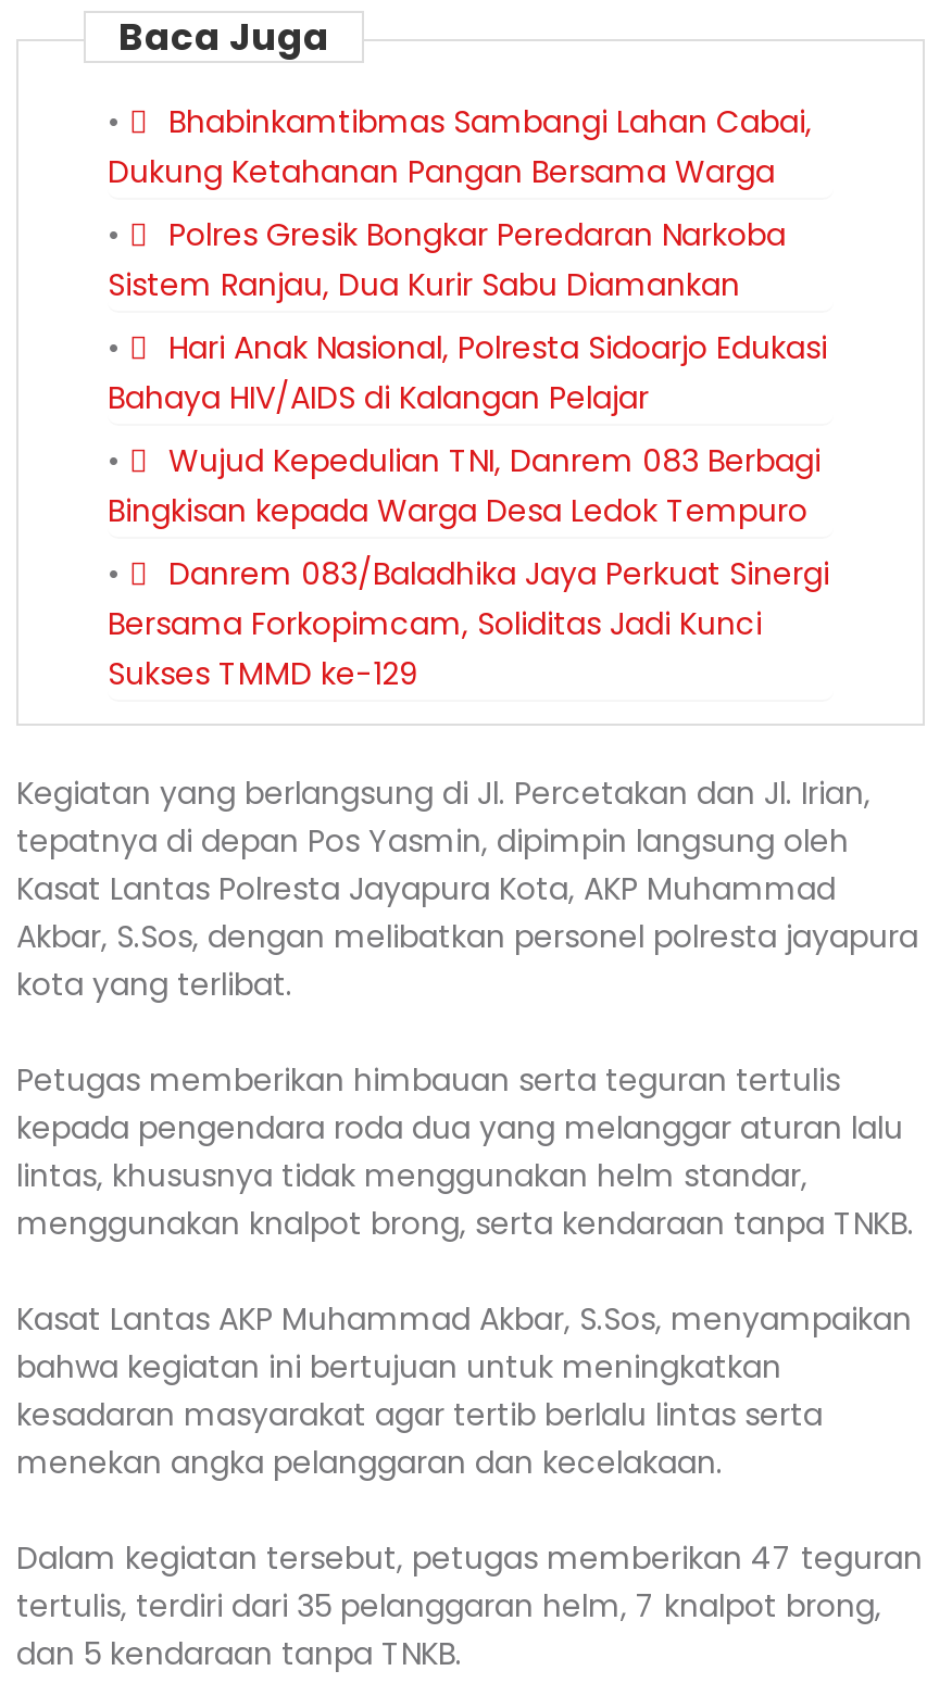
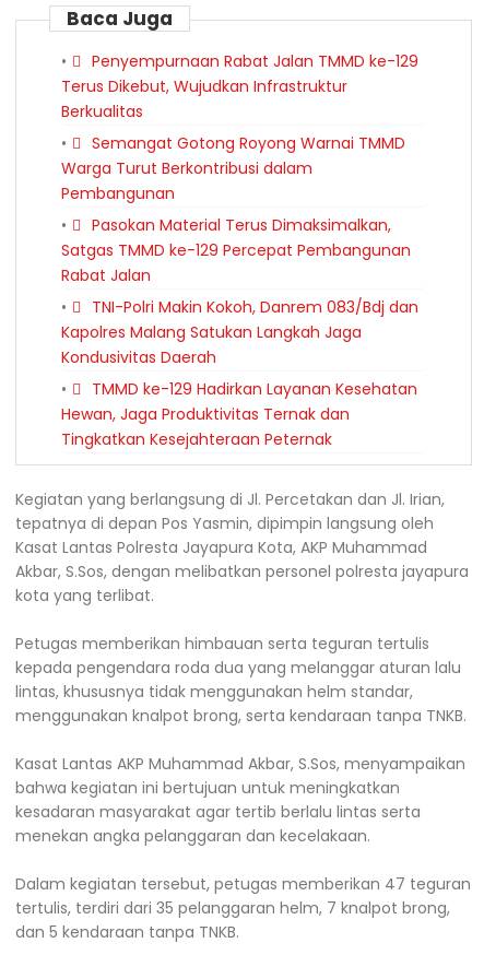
- Bhabinkamtibmas Sambangi Lahan Cabai,
- Dukung Ketahanan Pangan Bersama Warga
- Polres Gresik Bongkar Peredaran Narkoba
- Sistem Ranjau, Dua Kurir Sabu Diamankan
- Hari Anak Nasional, Polresta Sidoarjo Edukasi
- Bahaya HIV/AIDS di Kalangan Pelajar
- Wujud Kepedulian TNI, Danrem 083 Berbagi
- Bingkisan kepada Warga Desa Ledok Tempuro
- Danrem 083/Baladhika Jaya Perkuat Sinergi
- Bersama Forkopimcam, Soliditas Jadi Kunci
- Sukses TMMD ke-129
+ Penyempurnaan Rabat Jalan TMMD ke-129
+ Terus Dikebut, Wujudkan Infrastruktur
+ Berkualitas
+ Semangat Gotong Royong Warnai TMMD
+ Warga Turut Berkontribusi dalam
+ Pembangunan
+ Pasokan Material Terus Dimaksimalkan,
+ Satgas TMMD ke-129 Percepat Pembangunan
+ Rabat Jalan
+ TNI-Polri Makin Kokoh, Danrem 083/Bdj dan
+ Kapolres Malang Satukan Langkah Jaga
+ Kondusivitas Daerah
+ TMMD ke-129 Hadirkan Layanan Kesehatan
+ Hewan, Jaga Produktivitas Ternak dan
+ Tingkatkan Kesejahteraan Peternak
